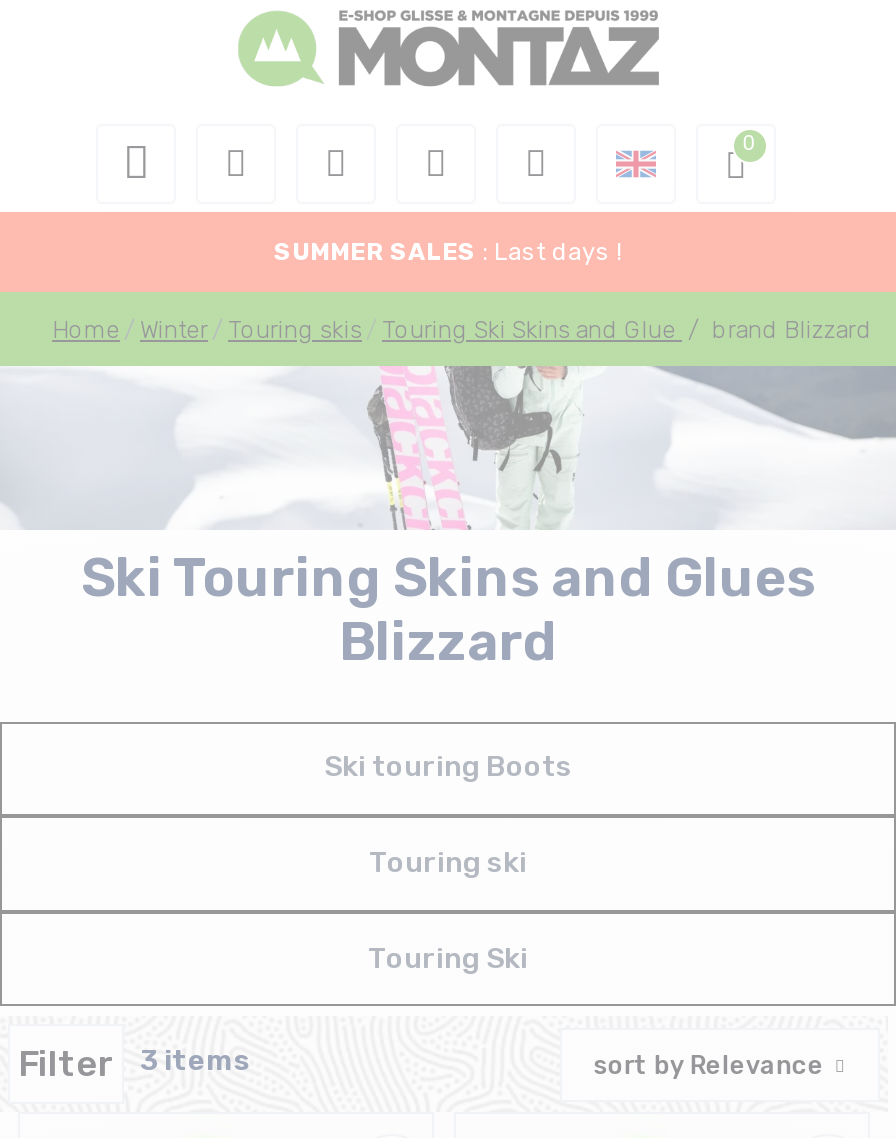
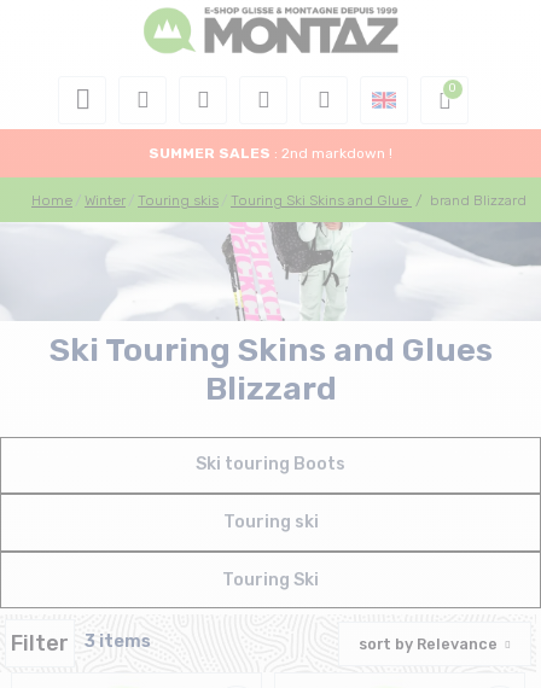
- SUMMER SALES: Last days !
+ SUMMER SALES: 2nd markdown !
